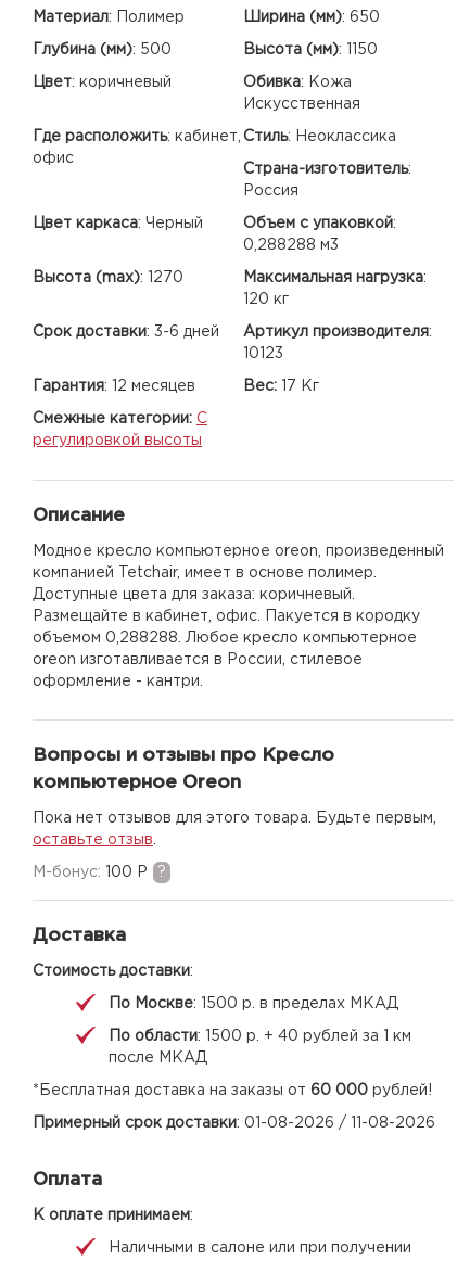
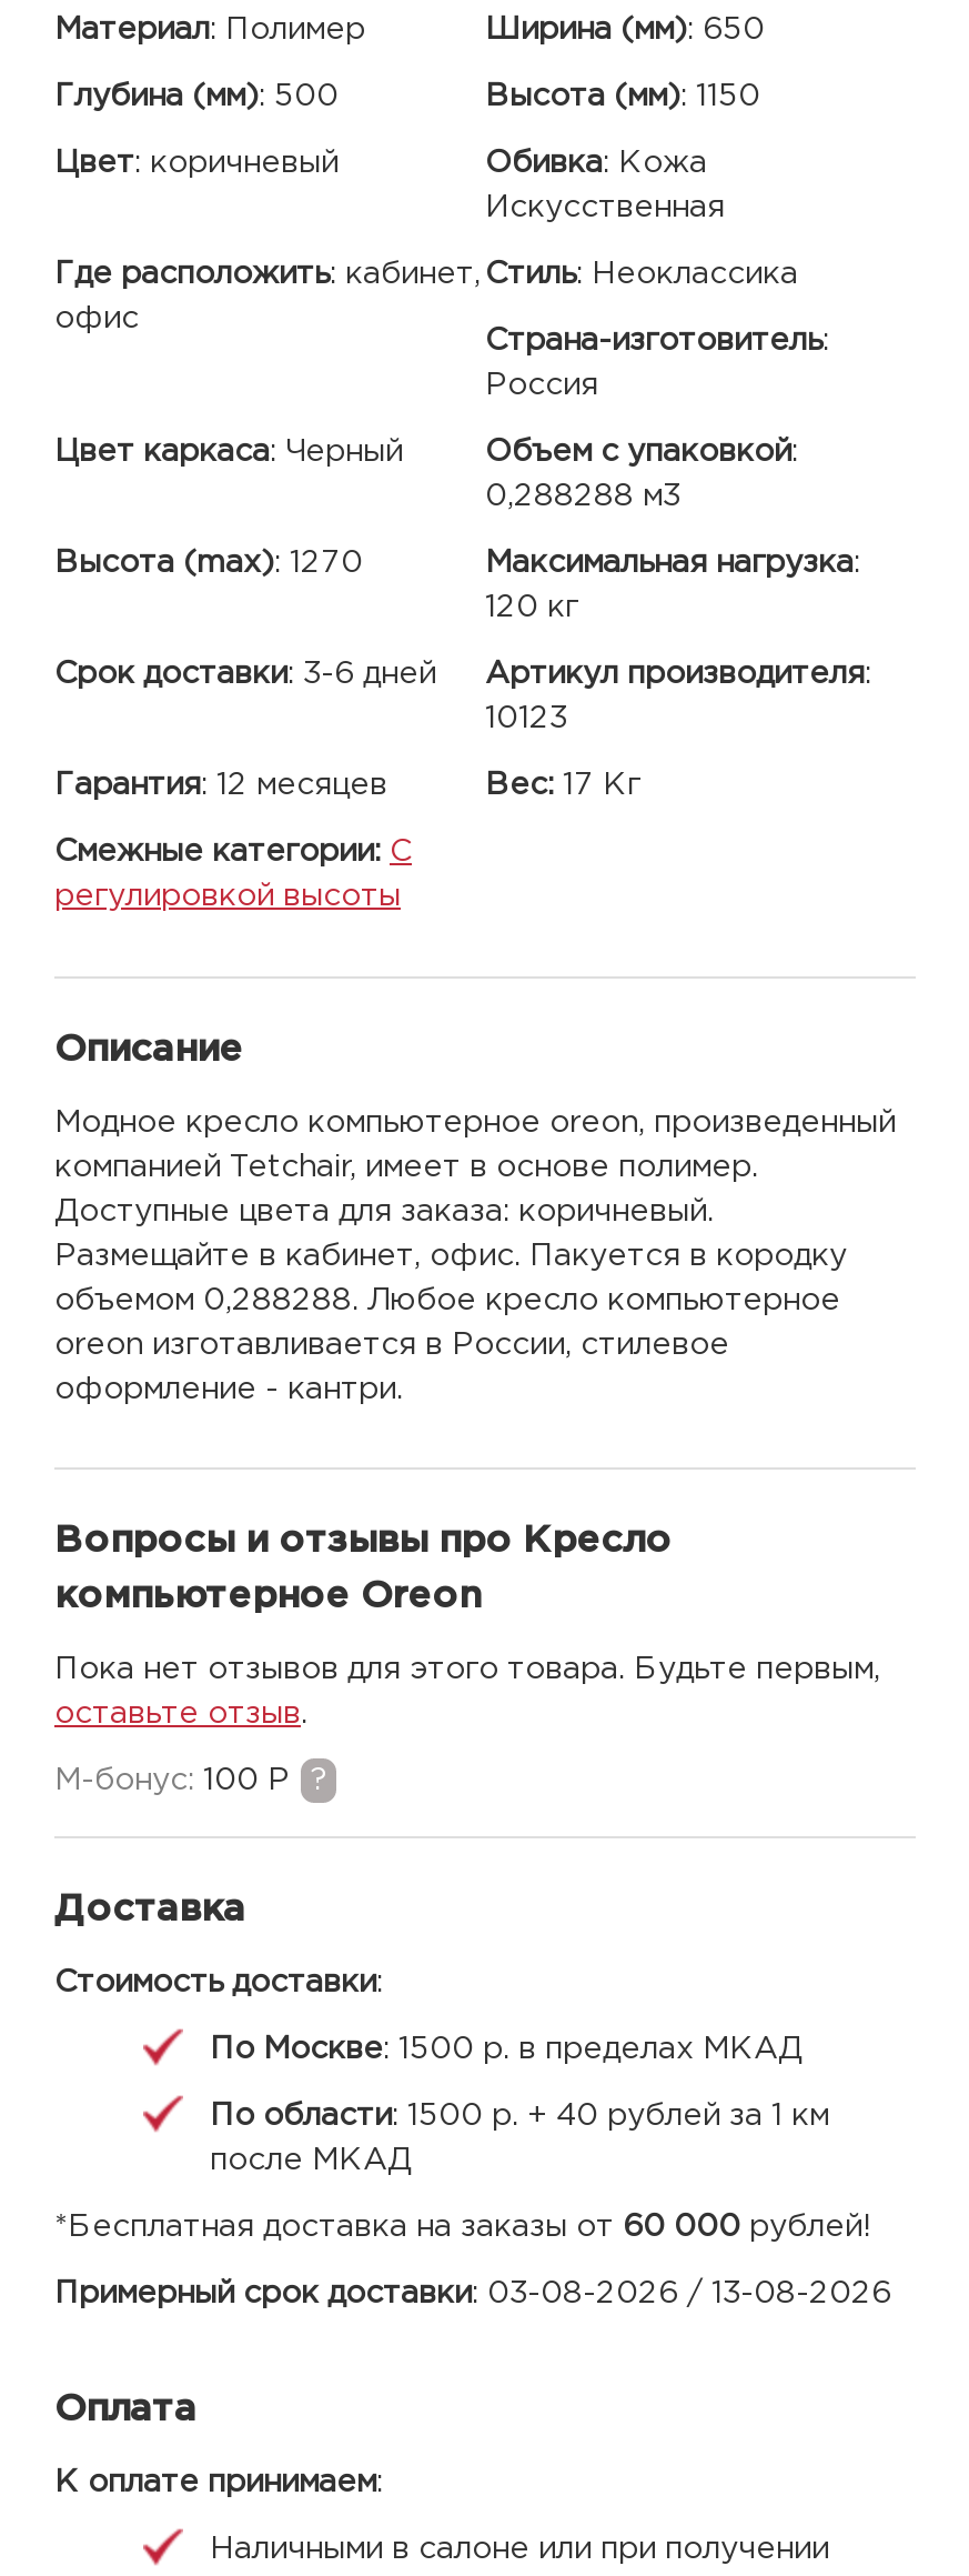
- Примерный срок доставки: 01-08-2026 / 11-08-2026
+ Примерный срок доставки: 03-08-2026 / 13-08-2026
